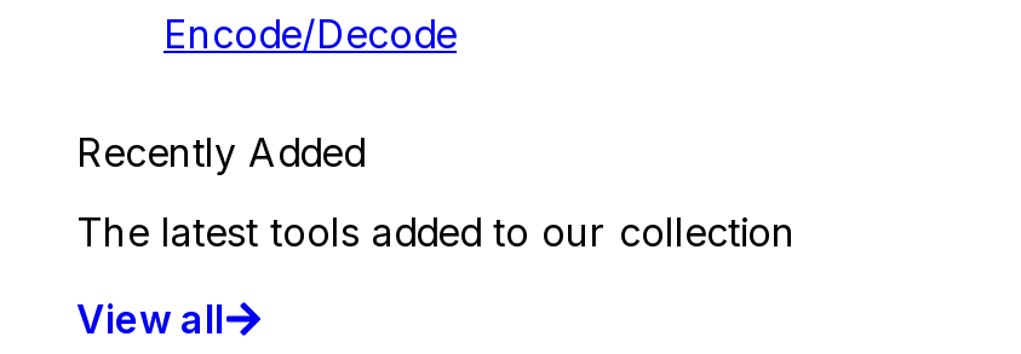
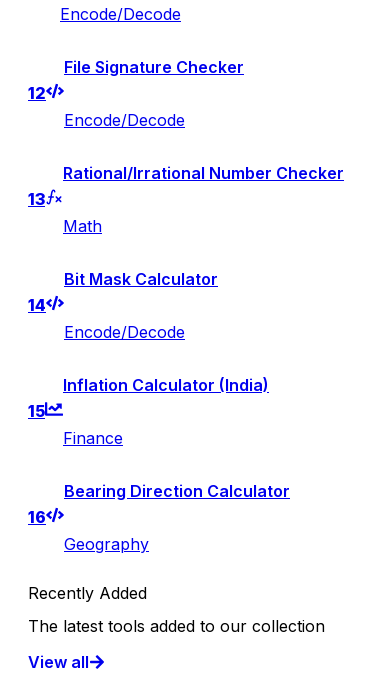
+ 12

+ 13

+ 14

+ 15

+ 16

+ Rational/Irrational Number Checker
+ Math

+ Inflation Calculator (India)
+ Finance

+ File Signature Checker
+ Encode/Decode

+ Bit Mask Calculator
+ Encode/Decode

+ Bearing Direction Calculator
+ Geography
